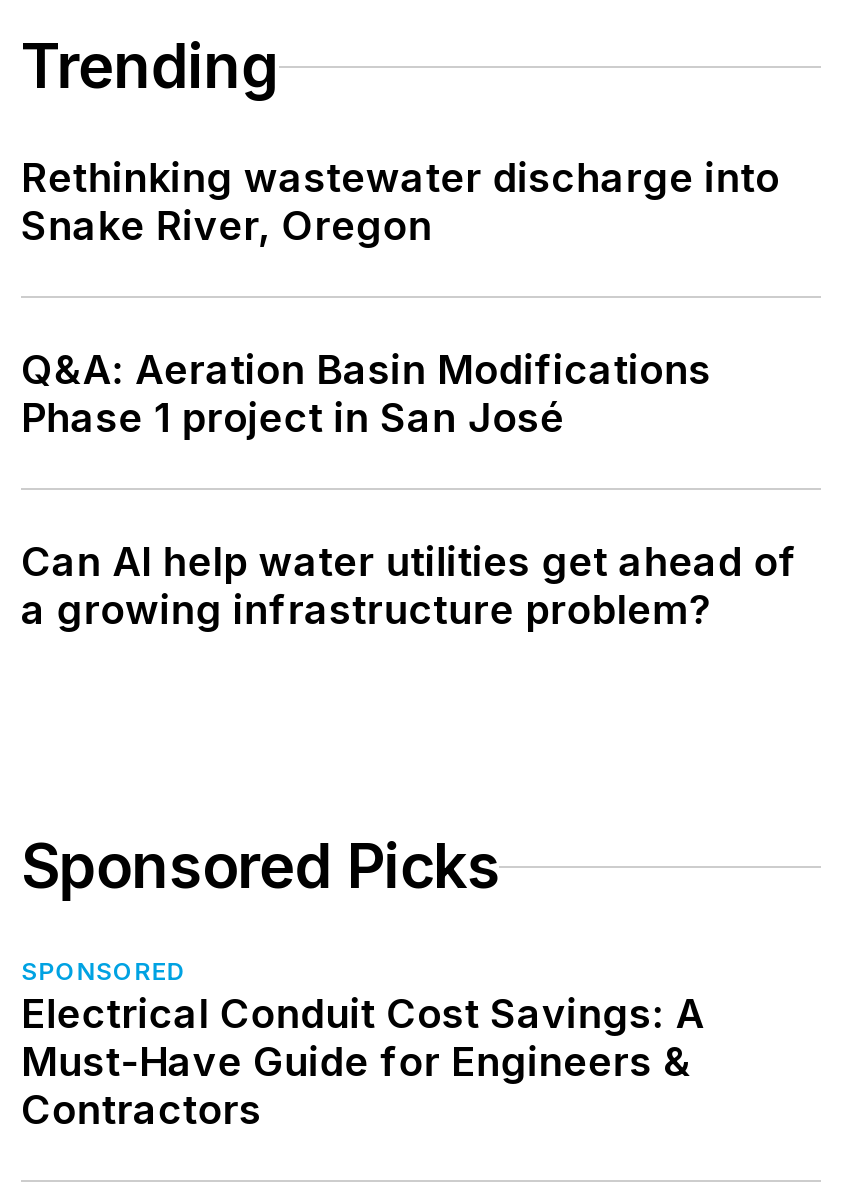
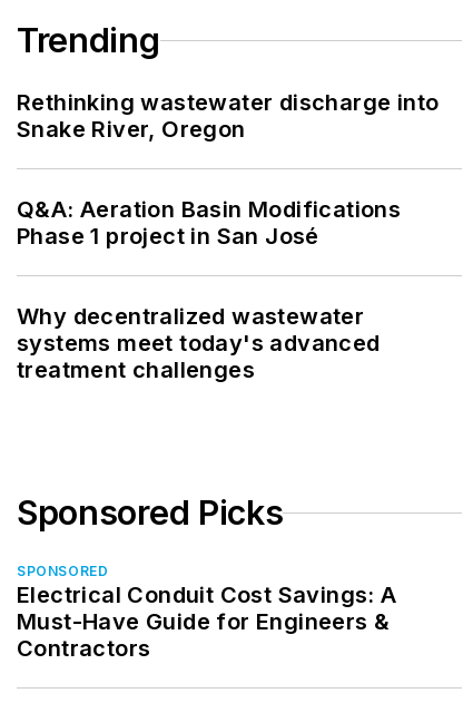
- Can AI help water utilities get ahead of
- a growing infrastructure problem?
+ Why decentralized wastewater
+ systems meet today's advanced
+ treatment challenges
